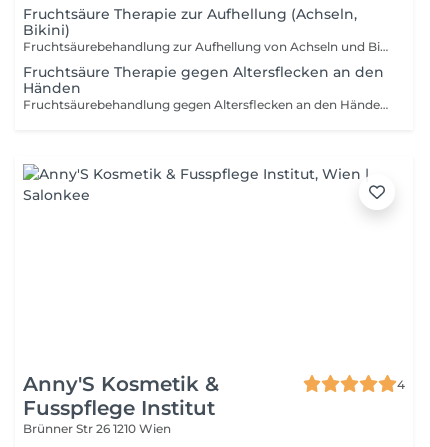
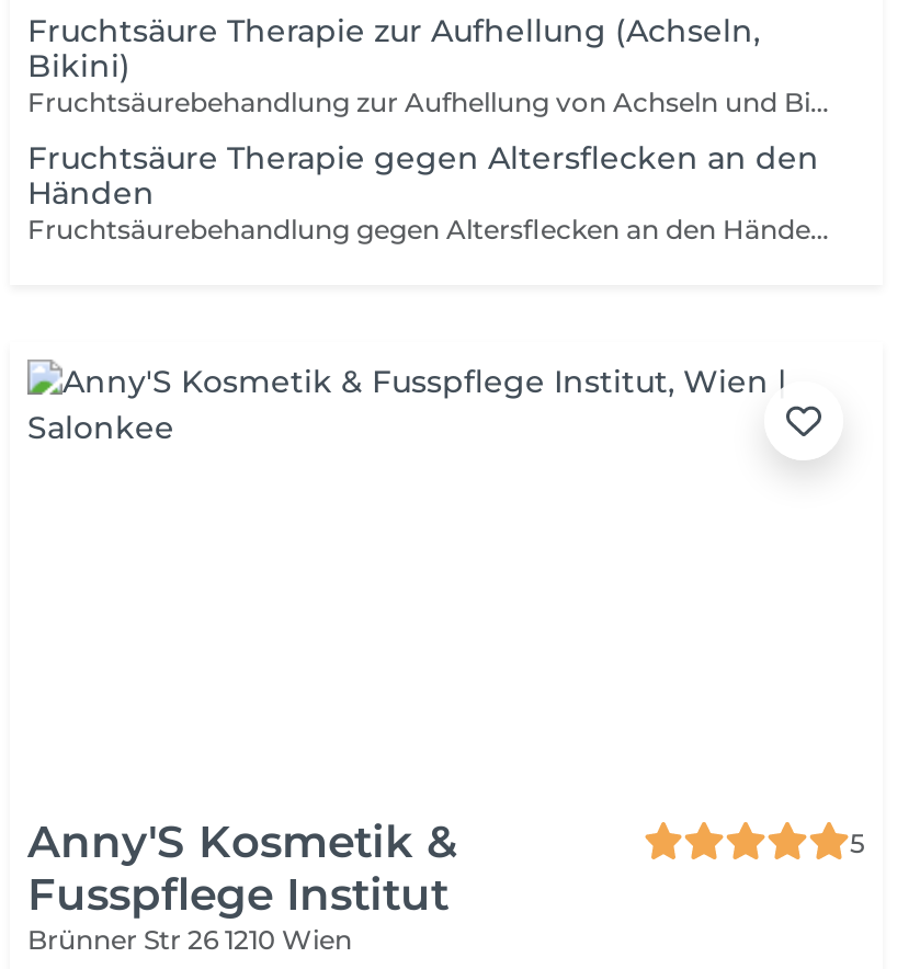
- 4
+ 5
